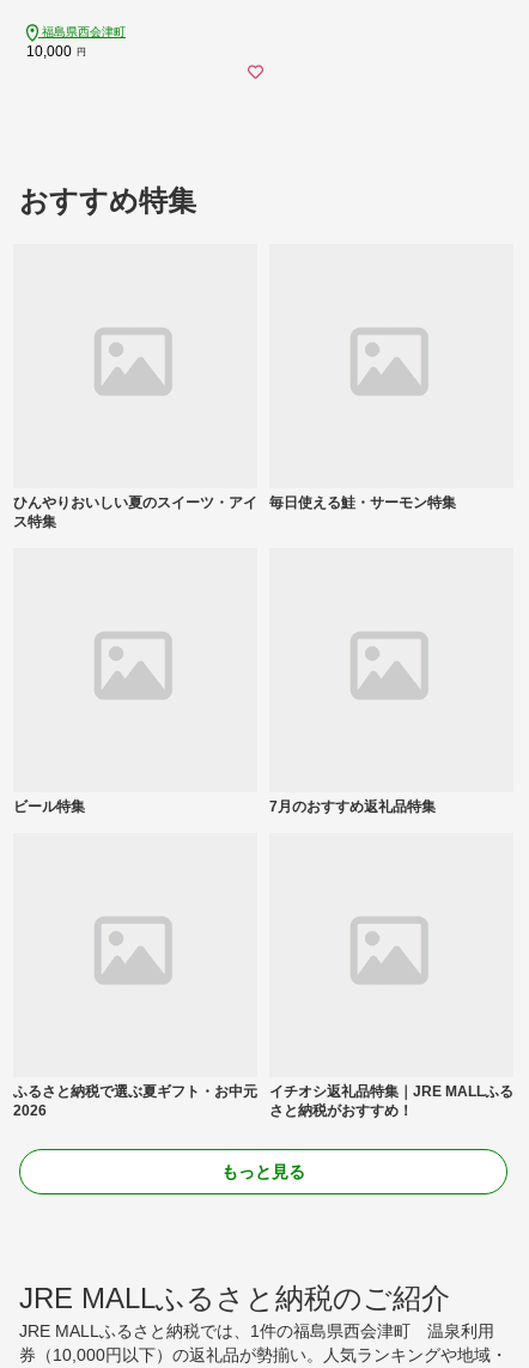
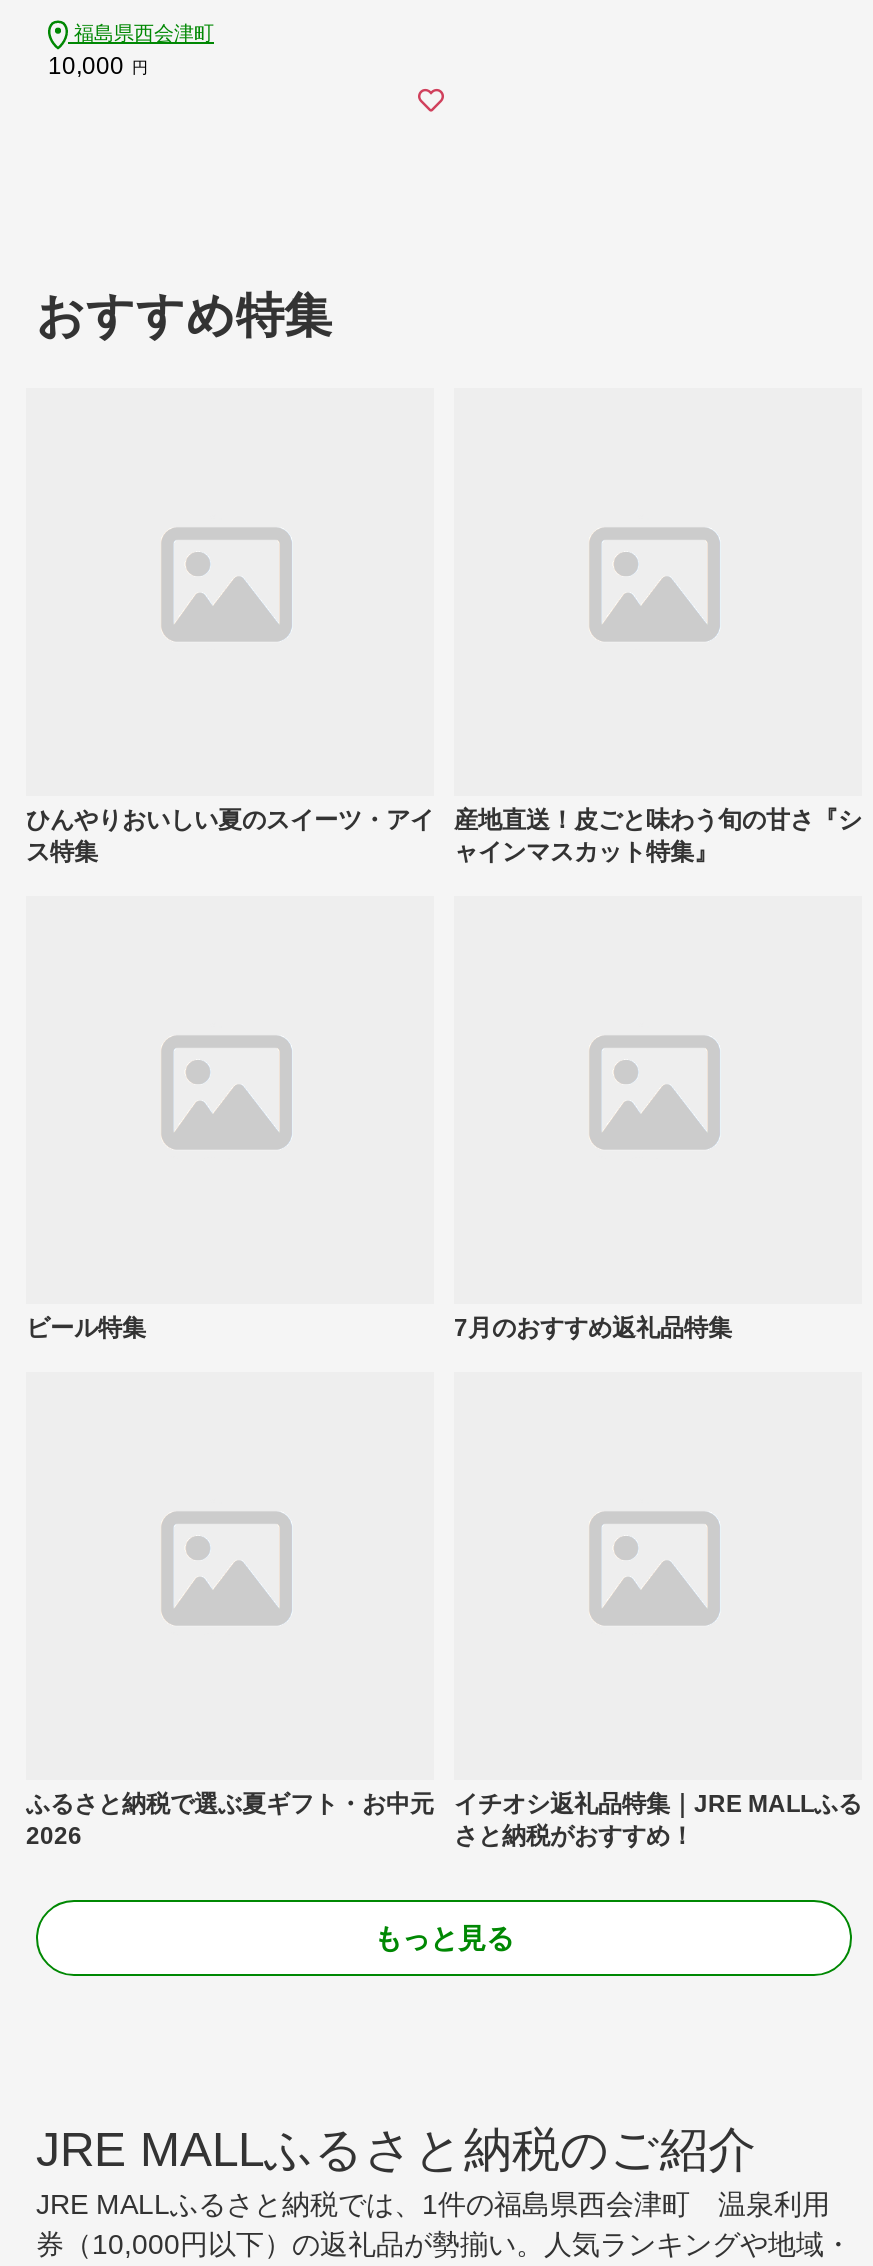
- 毎日使える鮭・サーモン特集
+ 産地直送！皮ごと味わう旬の甘さ『シ
+ ャインマスカット特集』
